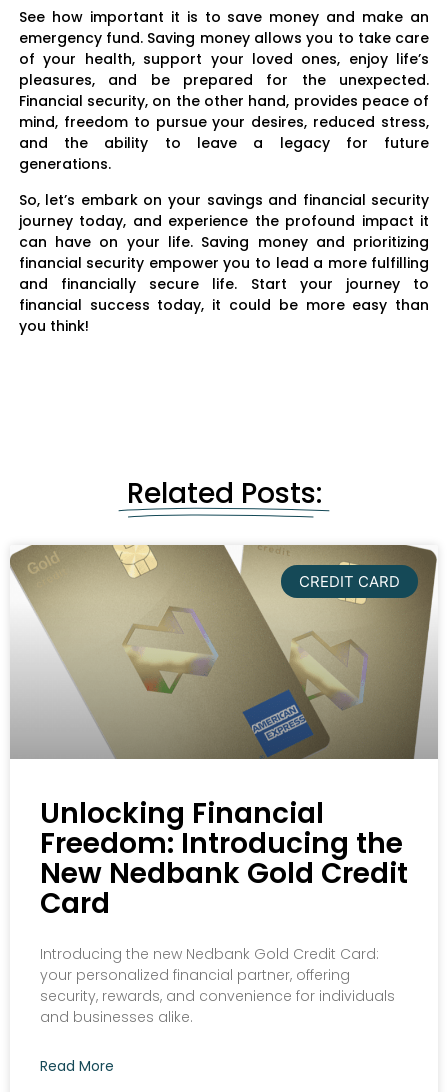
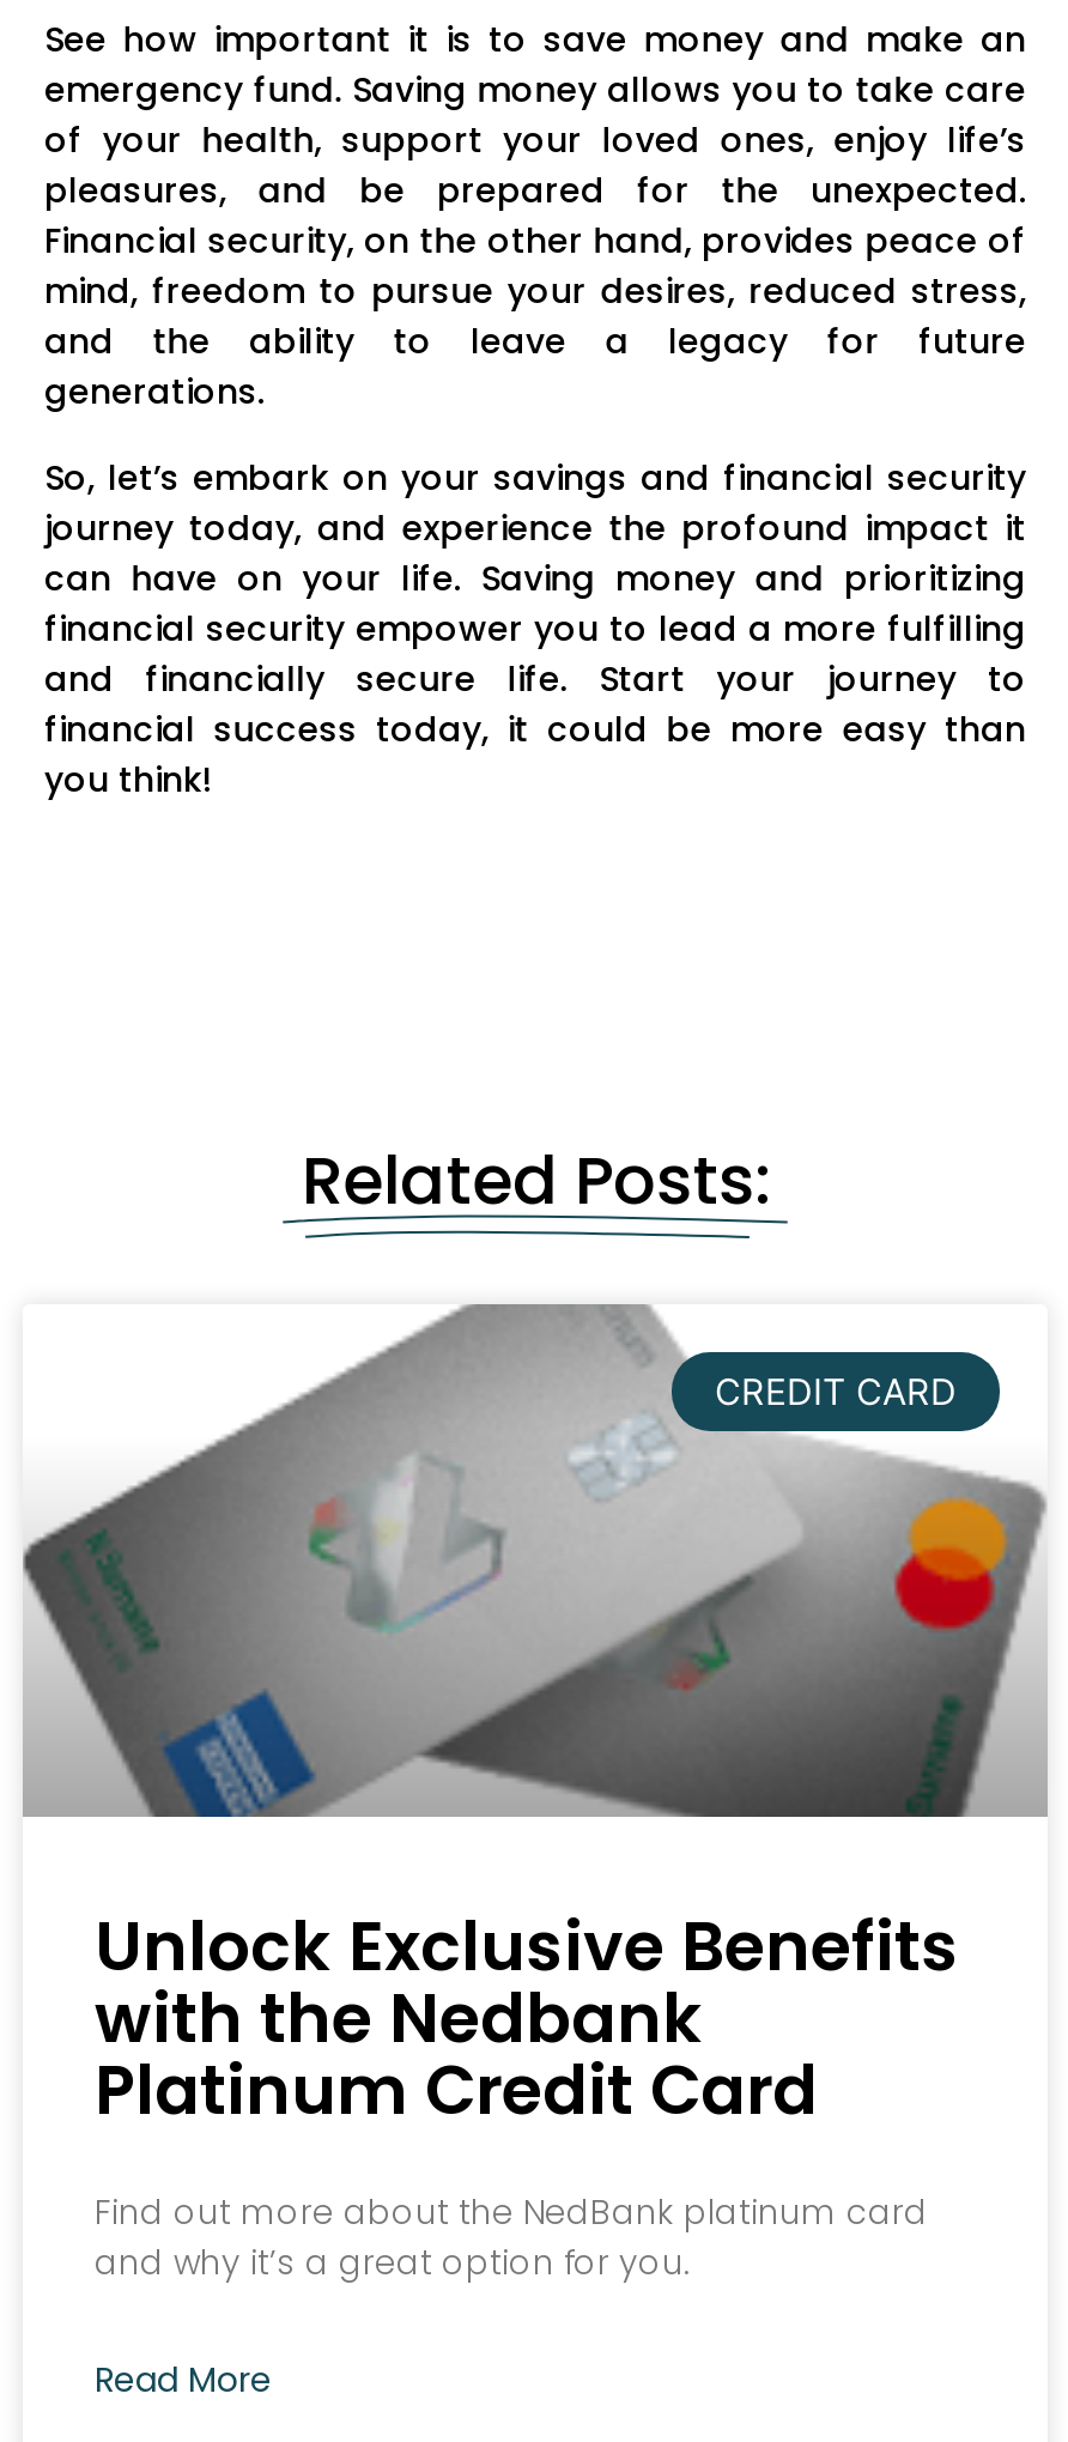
- [image]
+ [image]

- Unlocking Financial
- Freedom: Introducing the
- New Nedbank Gold Credit
- Card
+ Unlock Exclusive Benefits
+ with the Nedbank
+ Platinum Credit Card

- Introducing the new Nedbank Gold Credit Card:
- your personalized financial partner, offering
- security, rewards, and convenience for individuals
- and businesses alike.
+ Find out more about the NedBank platinum card
+ and why it’s a great option for you.
